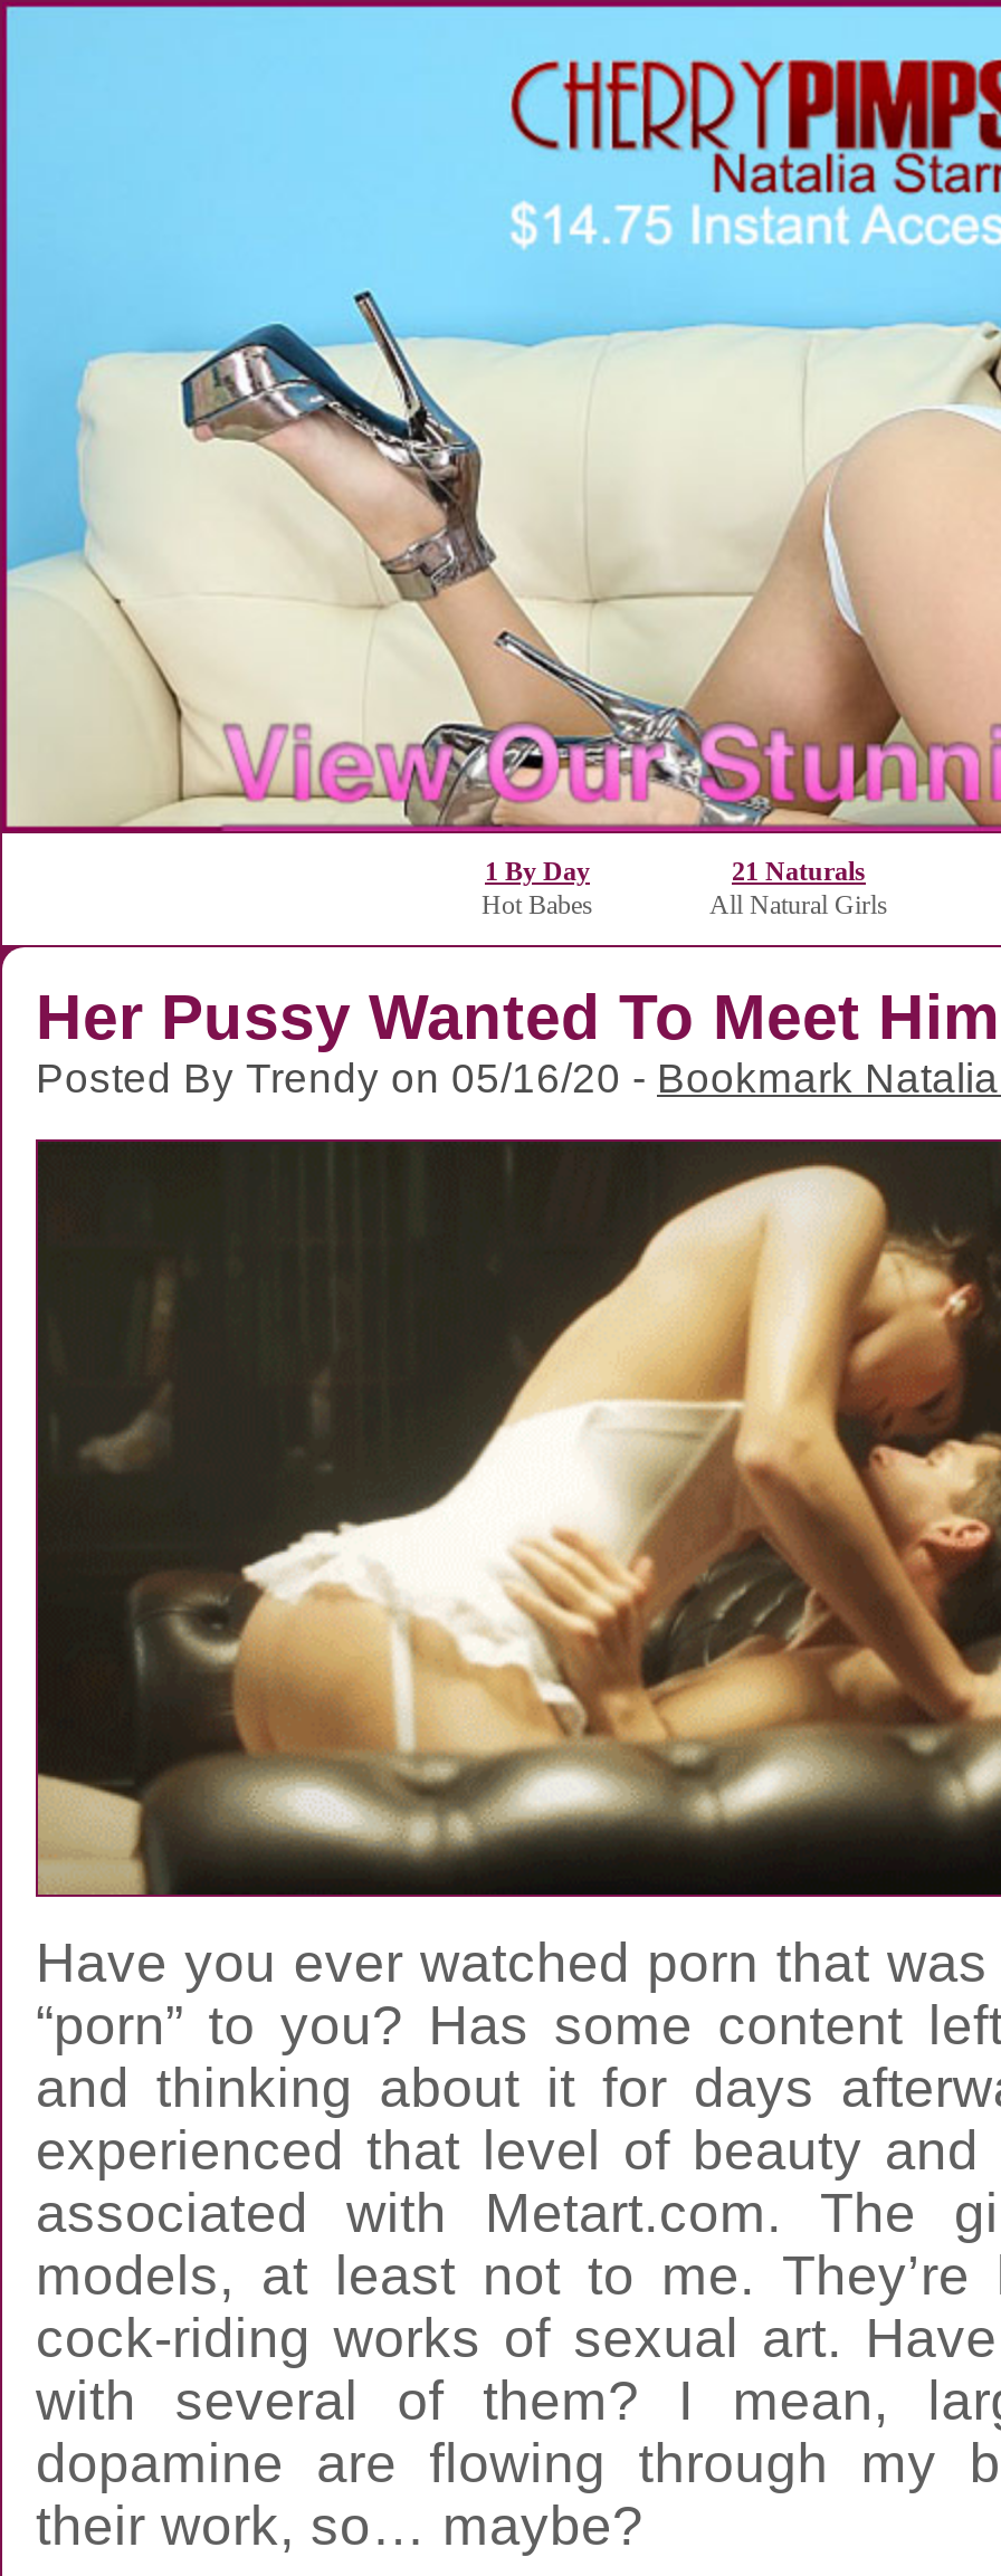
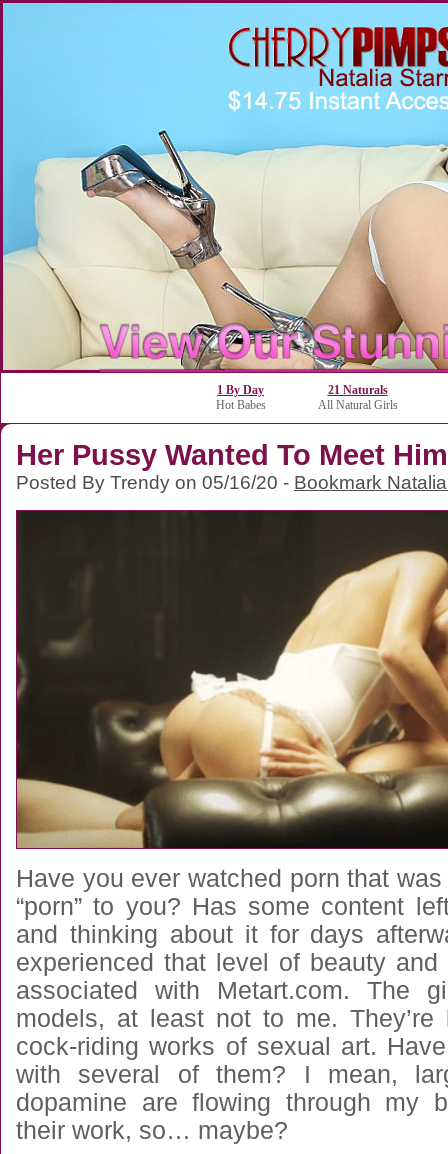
- [image]
+ [image]
